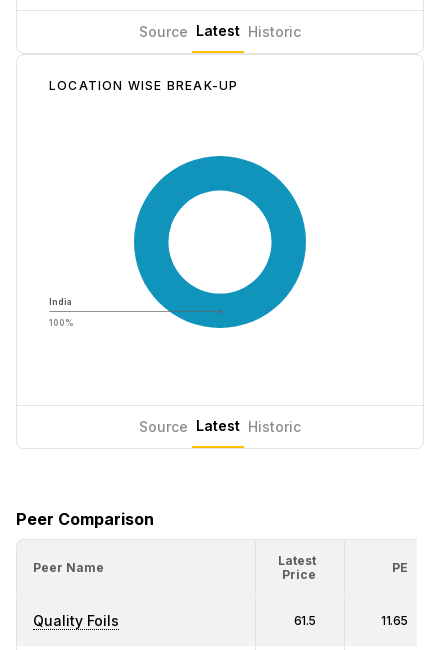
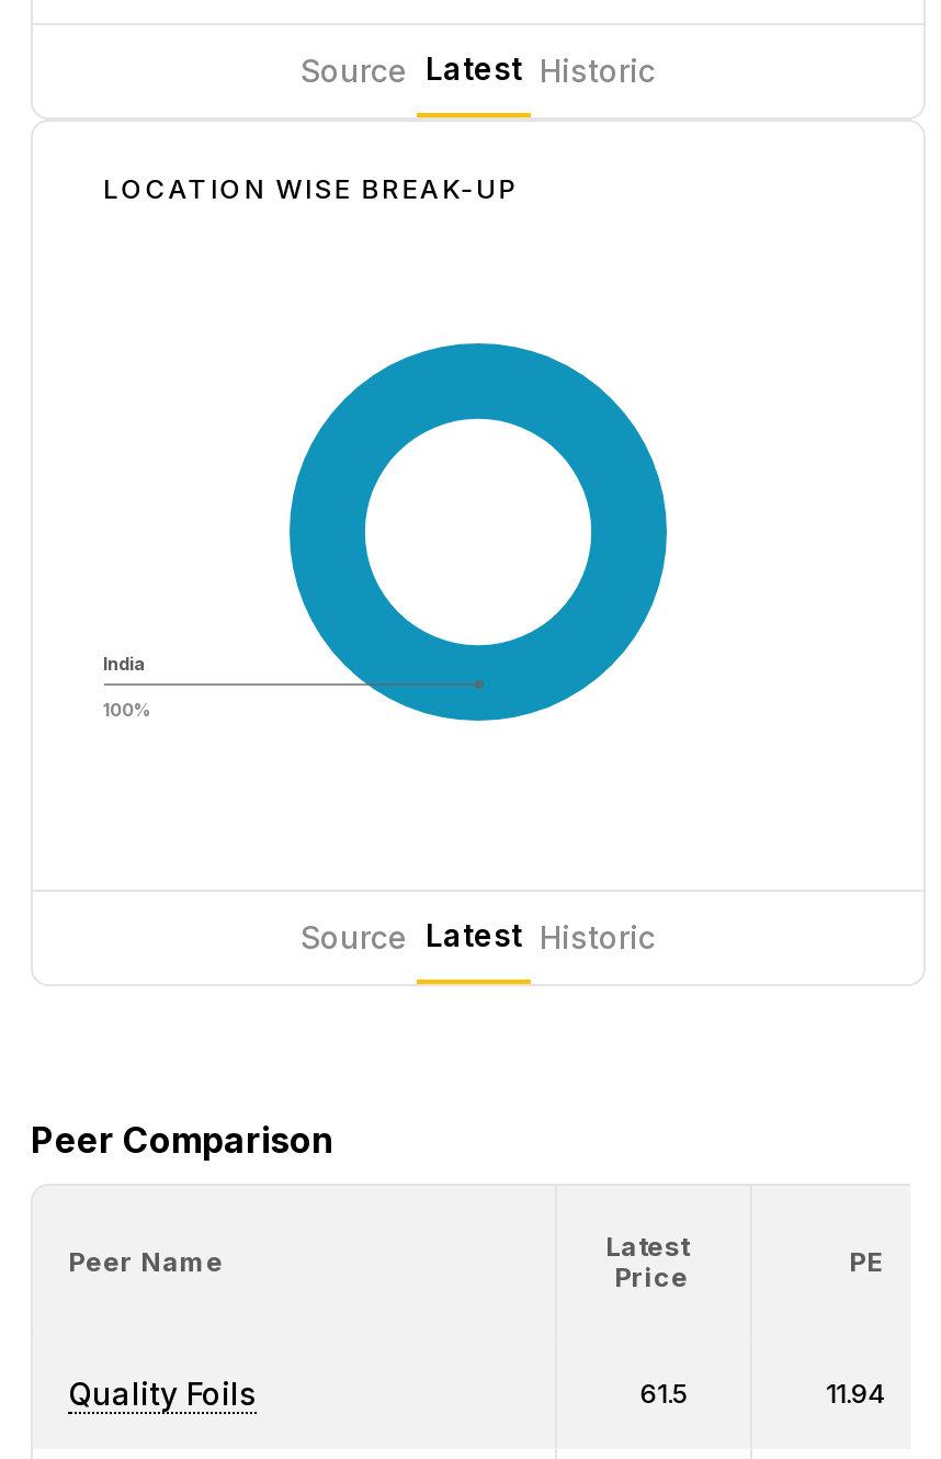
- 11.65
+ 11.94
